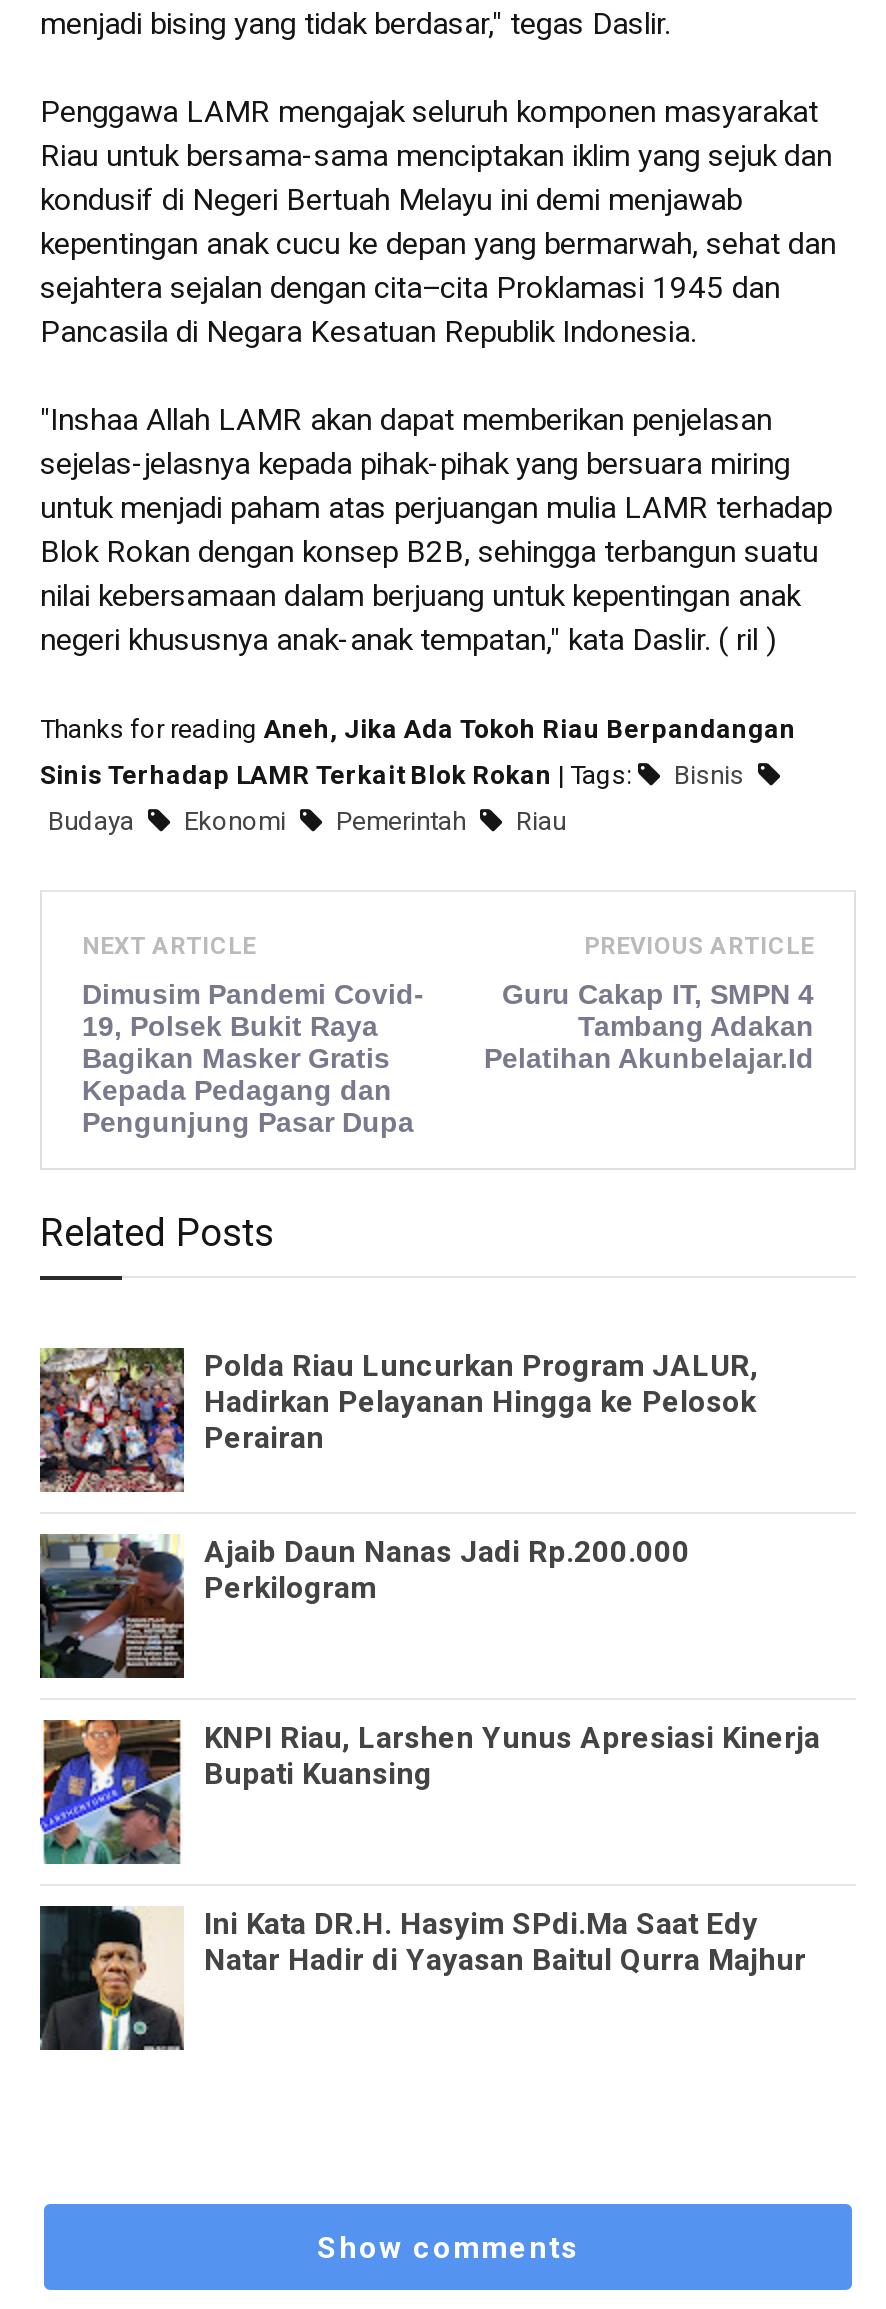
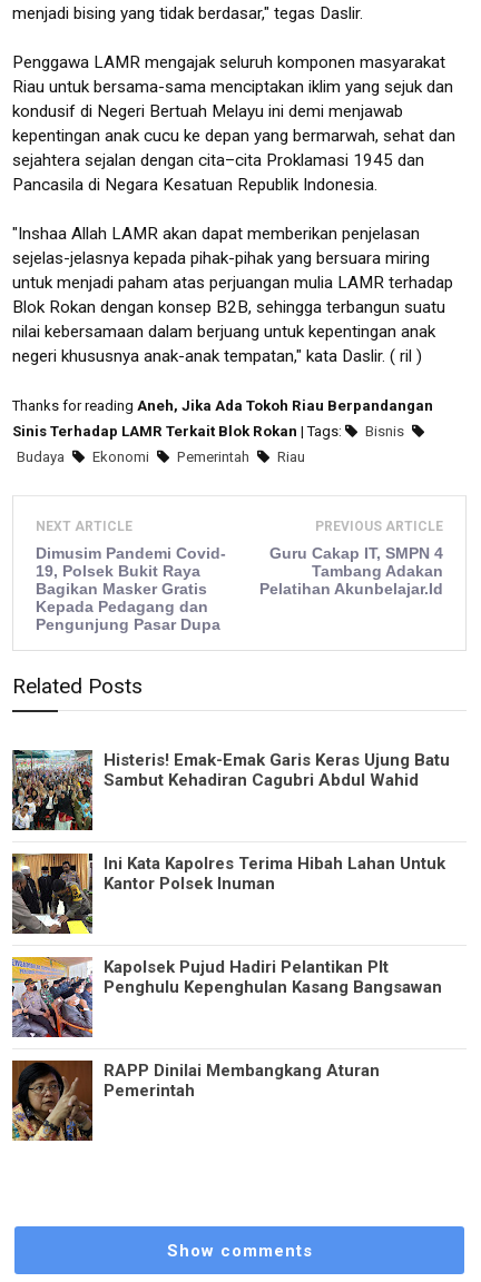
- [image]
- Polda Riau Luncurkan Program JALUR,
- Hadirkan Pelayanan Hingga ke Pelosok
- Perairan
+ [image]
+ Histeris! Emak-Emak Garis Keras Ujung Batu
+ Sambut Kehadiran Cagubri Abdul Wahid

- [image]
- Ajaib Daun Nanas Jadi Rp.200.000
- Perkilogram
+ [image]
+ Ini Kata Kapolres Terima Hibah Lahan Untuk
+ Kantor Polsek Inuman

- [image]
- KNPI Riau, Larshen Yunus Apresiasi Kinerja
- Bupati Kuansing
+ [image]
+ Kapolsek Pujud Hadiri Pelantikan Plt
+ Penghulu Kepenghulan Kasang Bangsawan

- [image]
- Ini Kata DR.H. Hasyim SPdi.Ma Saat Edy
- Natar Hadir di Yayasan Baitul Qurra Majhur
+ [image]
+ RAPP Dinilai Membangkang Aturan
+ Pemerintah
